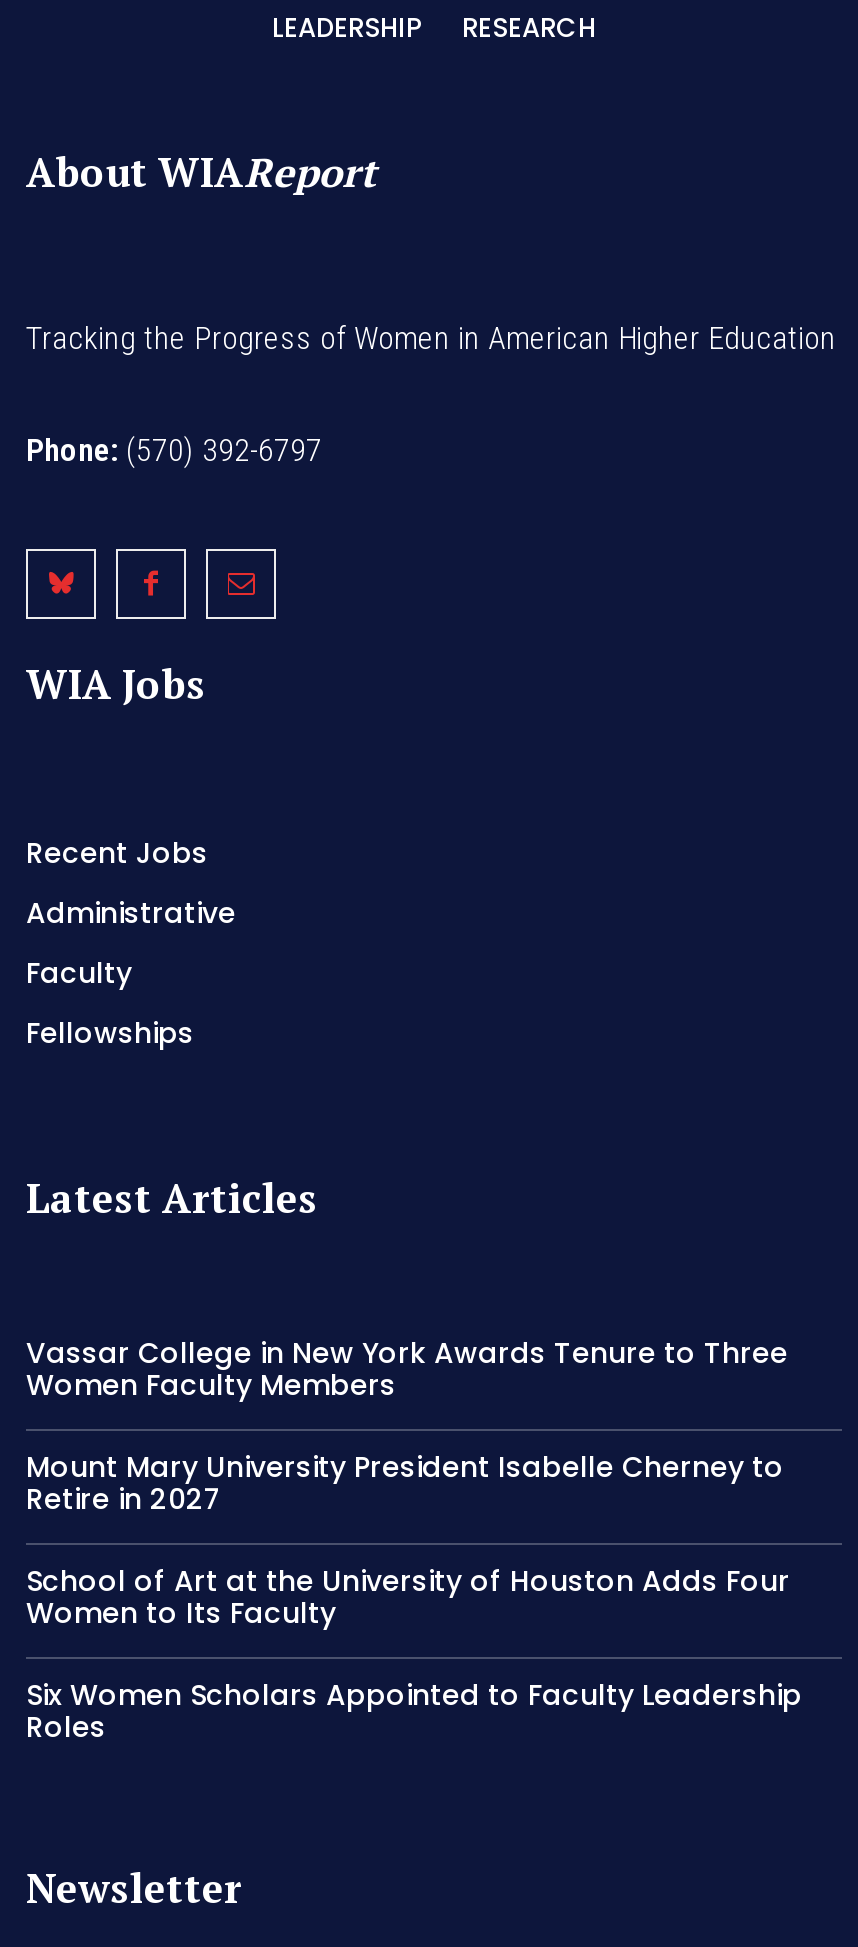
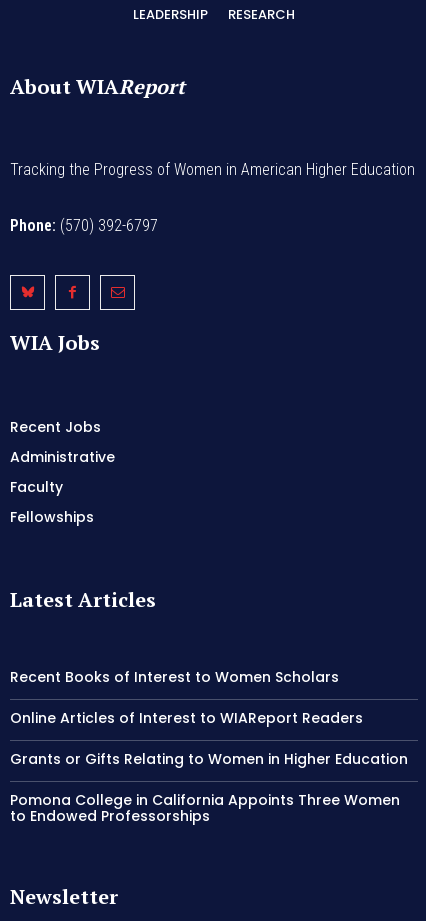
- Vassar College in New York Awards Tenure to Three
- Women Faculty Members
+ Recent Books of Interest to Women Scholars

- Mount Mary University President Isabelle Cherney to
- Retire in 2027
+ Online Articles of Interest to WIAReport Readers

- School of Art at the University of Houston Adds Four
- Women to Its Faculty
+ Grants or Gifts Relating to Women in Higher Education

- Six Women Scholars Appointed to Faculty Leadership
- Roles
+ Pomona College in California Appoints Three Women
+ to Endowed Professorships
